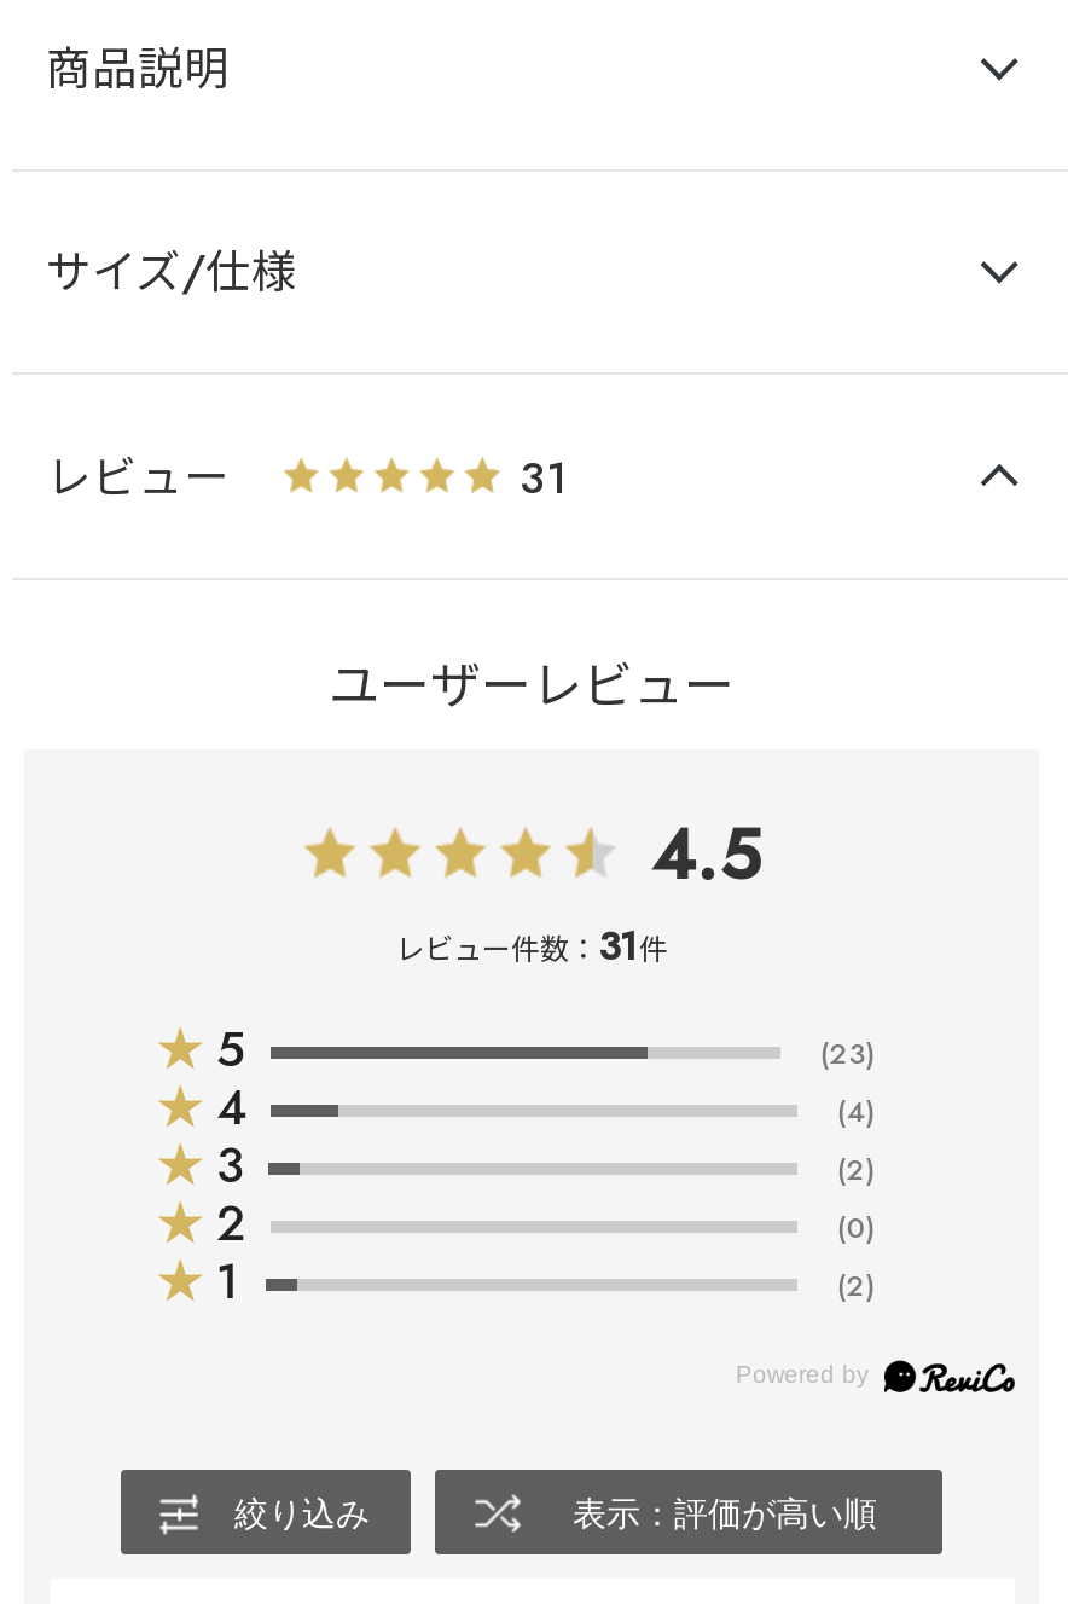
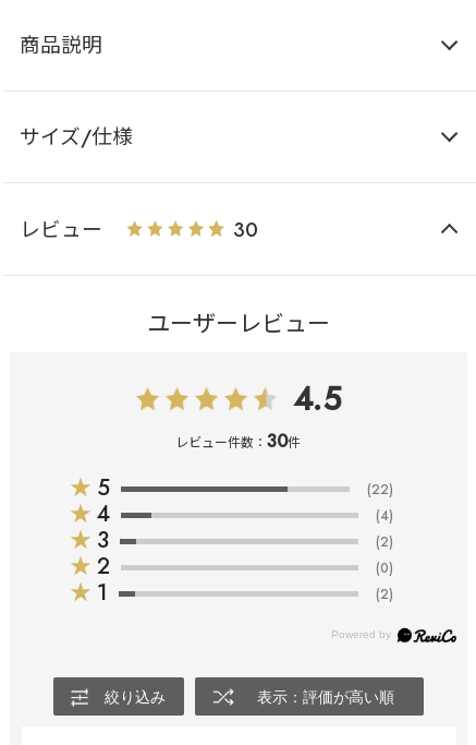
- 31
+ 30

- レビュー件数：31件
+ レビュー件数：30件

- (23)
+ (22)
